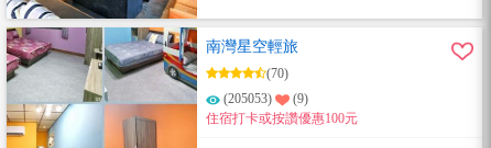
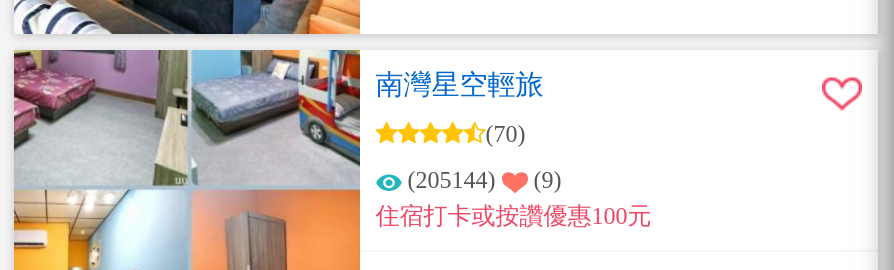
- (205053) (9)
+ (205144) (9)
